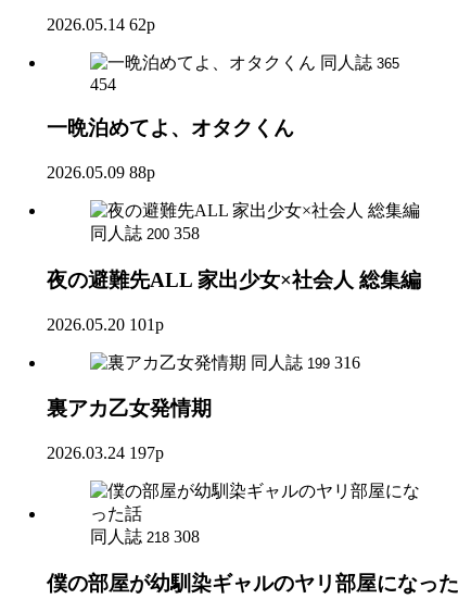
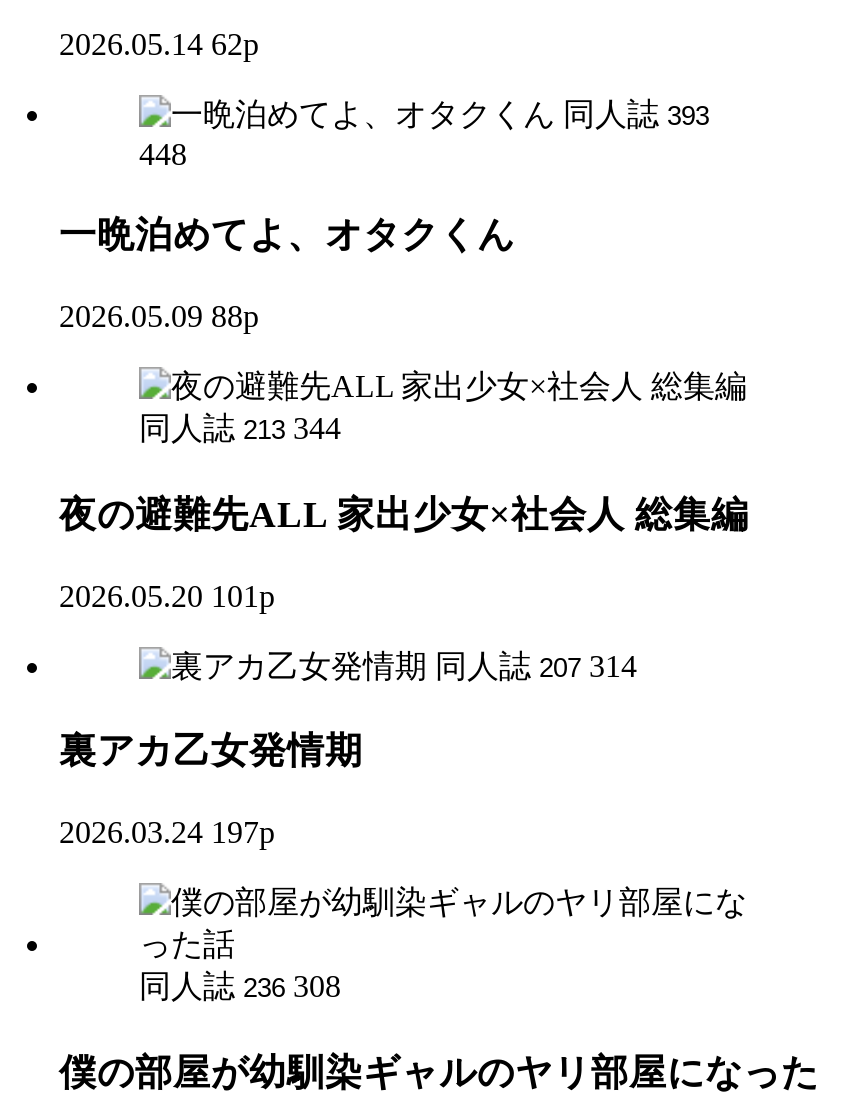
- 同人誌 365
+ 同人誌 393

- 454
+ 448

- 同人誌 200 358
+ 同人誌 213 344

- 同人誌 199 316
+ 同人誌 207 314

- 同人誌 218 308
+ 同人誌 236 308
